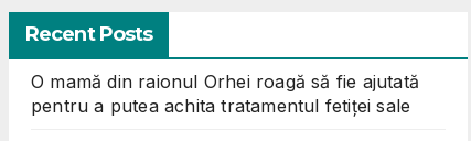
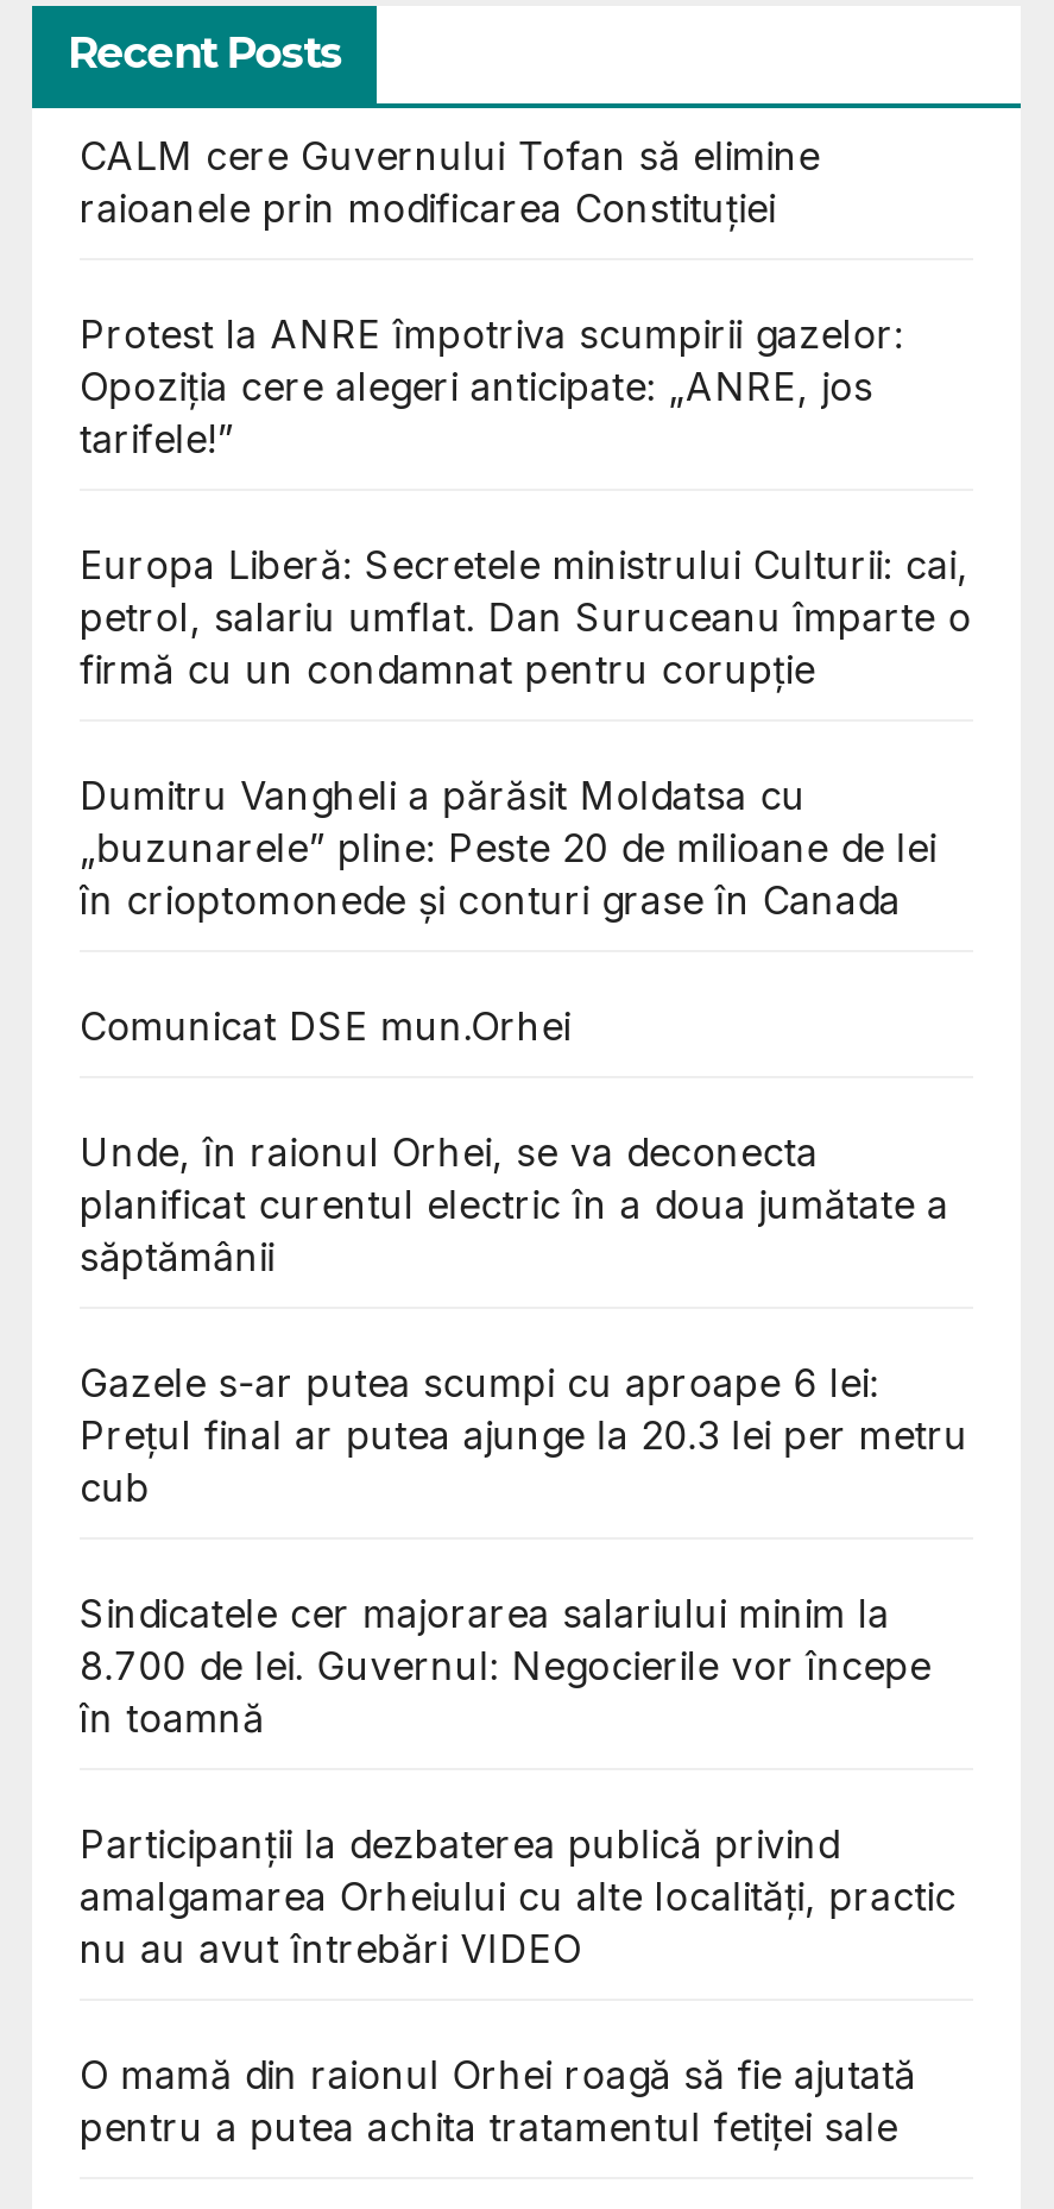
+ CALM cere Guvernului Tofan să elimine
+ raioanele prin modificarea Constituției
+ Protest la ANRE împotriva scumpirii gazelor:
+ Opoziția cere alegeri anticipate: „ANRE, jos
+ tarifele!”
+ Europa Liberă: Secretele ministrului Culturii: cai,
+ petrol, salariu umflat. Dan Suruceanu împarte o
+ firmă cu un condamnat pentru corupție
+ Dumitru Vangheli a părăsit Moldatsa cu
+ „buzunarele” pline: Peste 20 de milioane de lei
+ în crioptomonede și conturi grase în Canada
+ Comunicat DSE mun.Orhei
+ Unde, în raionul Orhei, se va deconecta
+ planificat curentul electric în a doua jumătate a
+ săptămânii
+ Gazele s-ar putea scumpi cu aproape 6 lei:
+ Prețul final ar putea ajunge la 20.3 lei per metru
+ cub
+ Sindicatele cer majorarea salariului minim la
+ 8.700 de lei. Guvernul: Negocierile vor începe
+ în toamnă
+ Participanții la dezbaterea publică privind
+ amalgamarea Orheiului cu alte localități, practic
+ nu au avut întrebări VIDEO
